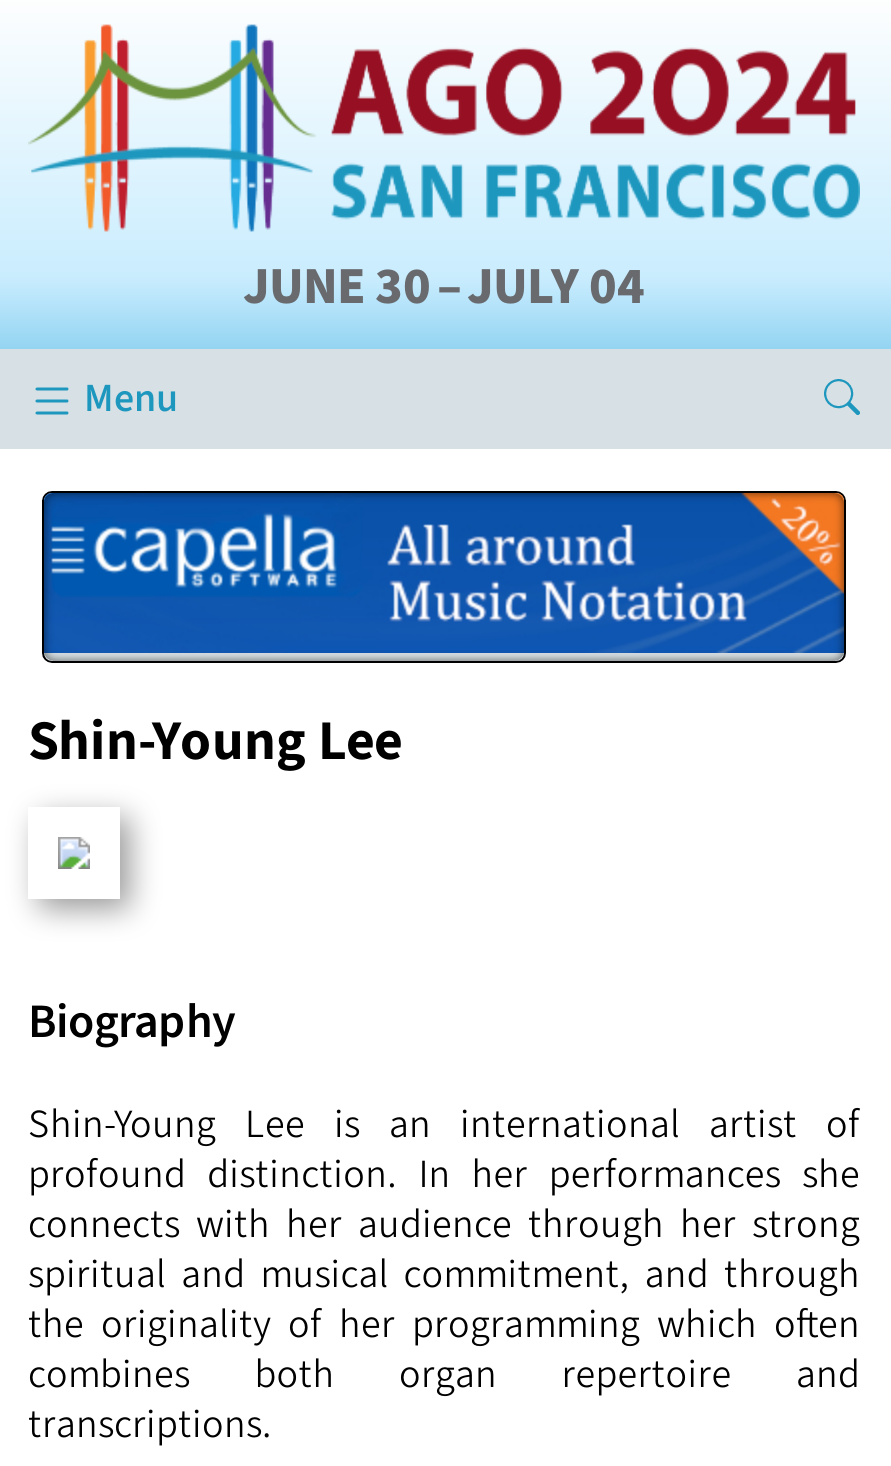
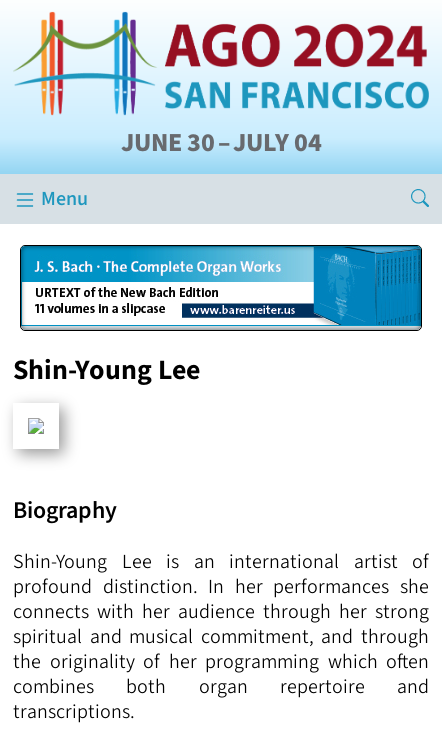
- [image]
+ [image]
